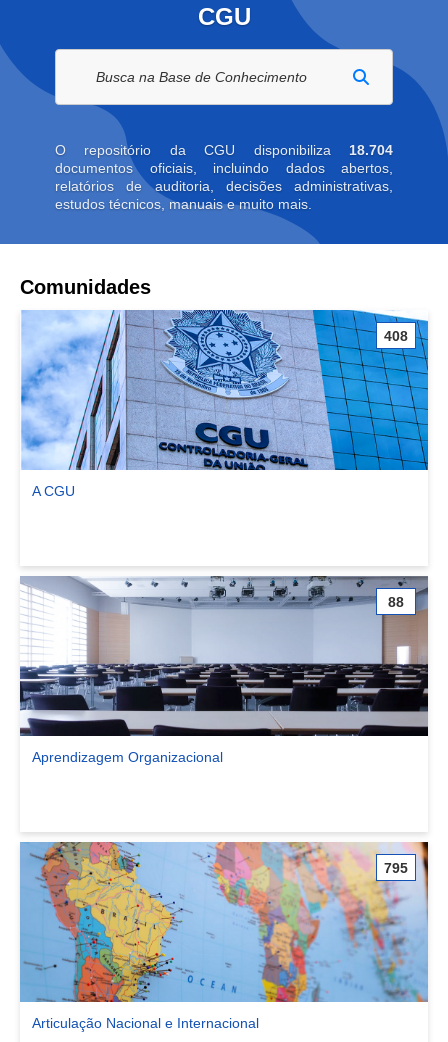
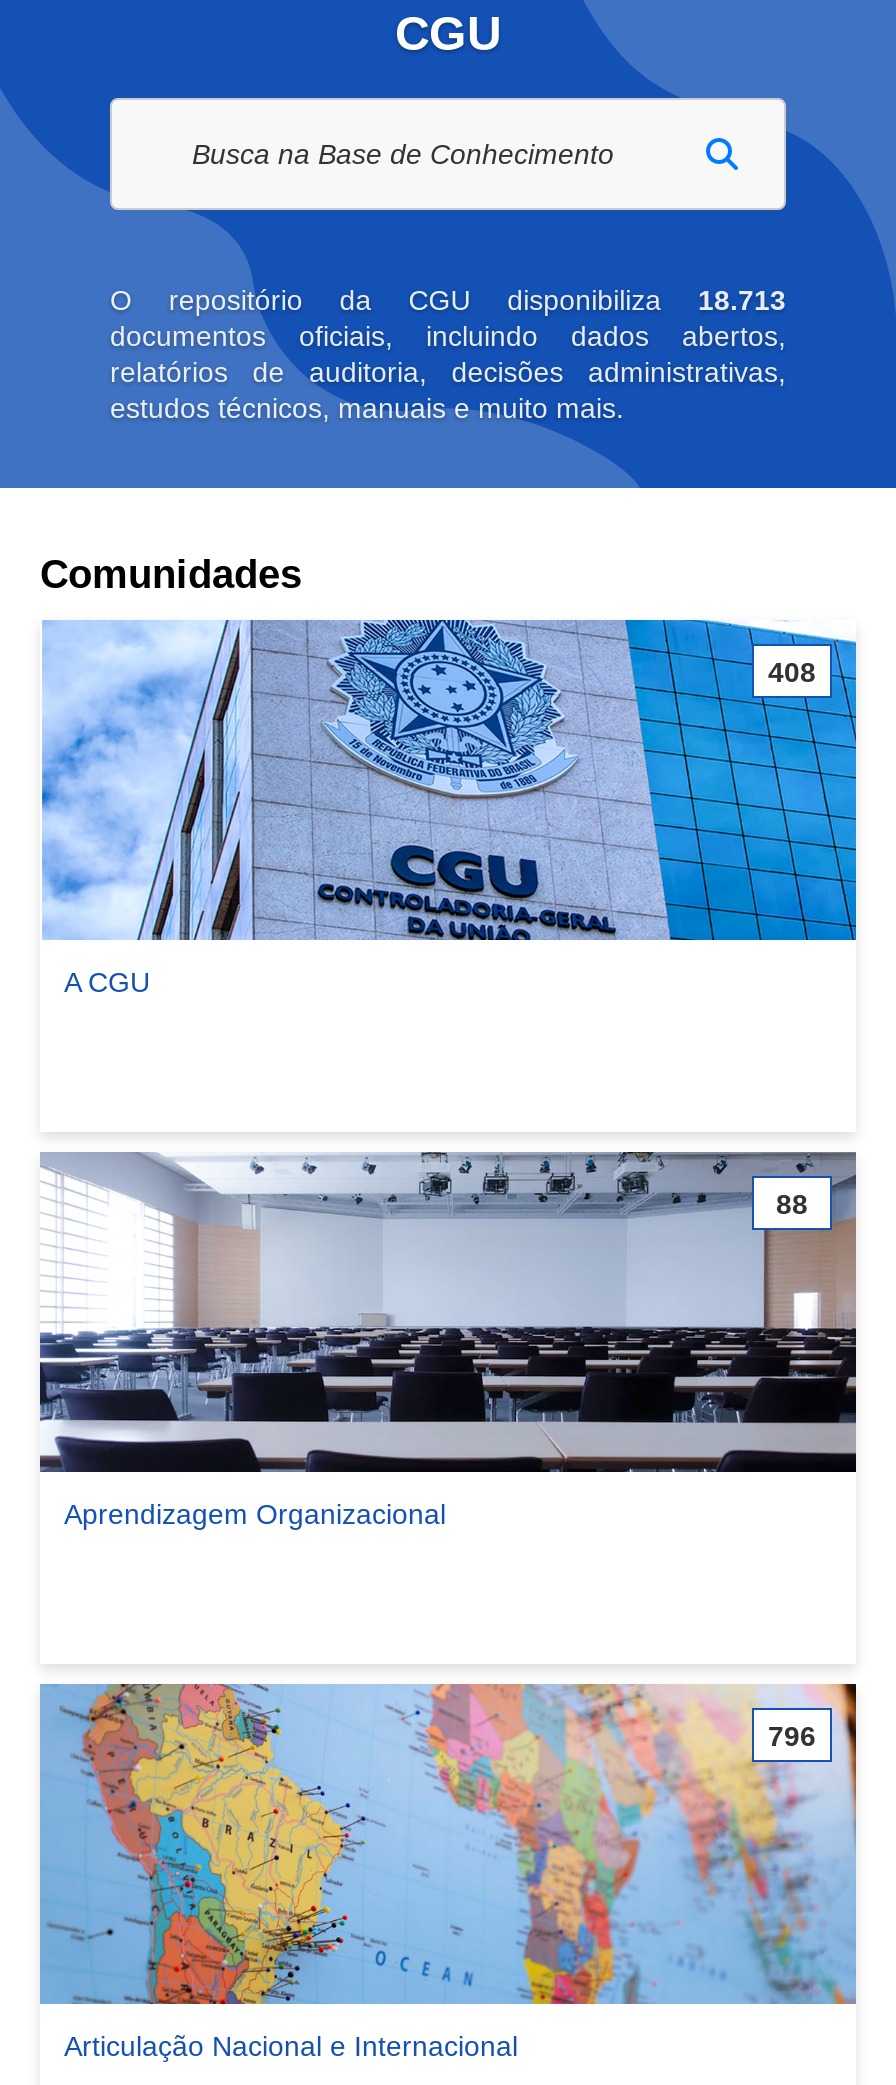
- O repositório da CGU disponibiliza 18.704
+ O repositório da CGU disponibiliza 18.713

- 795
+ 796
